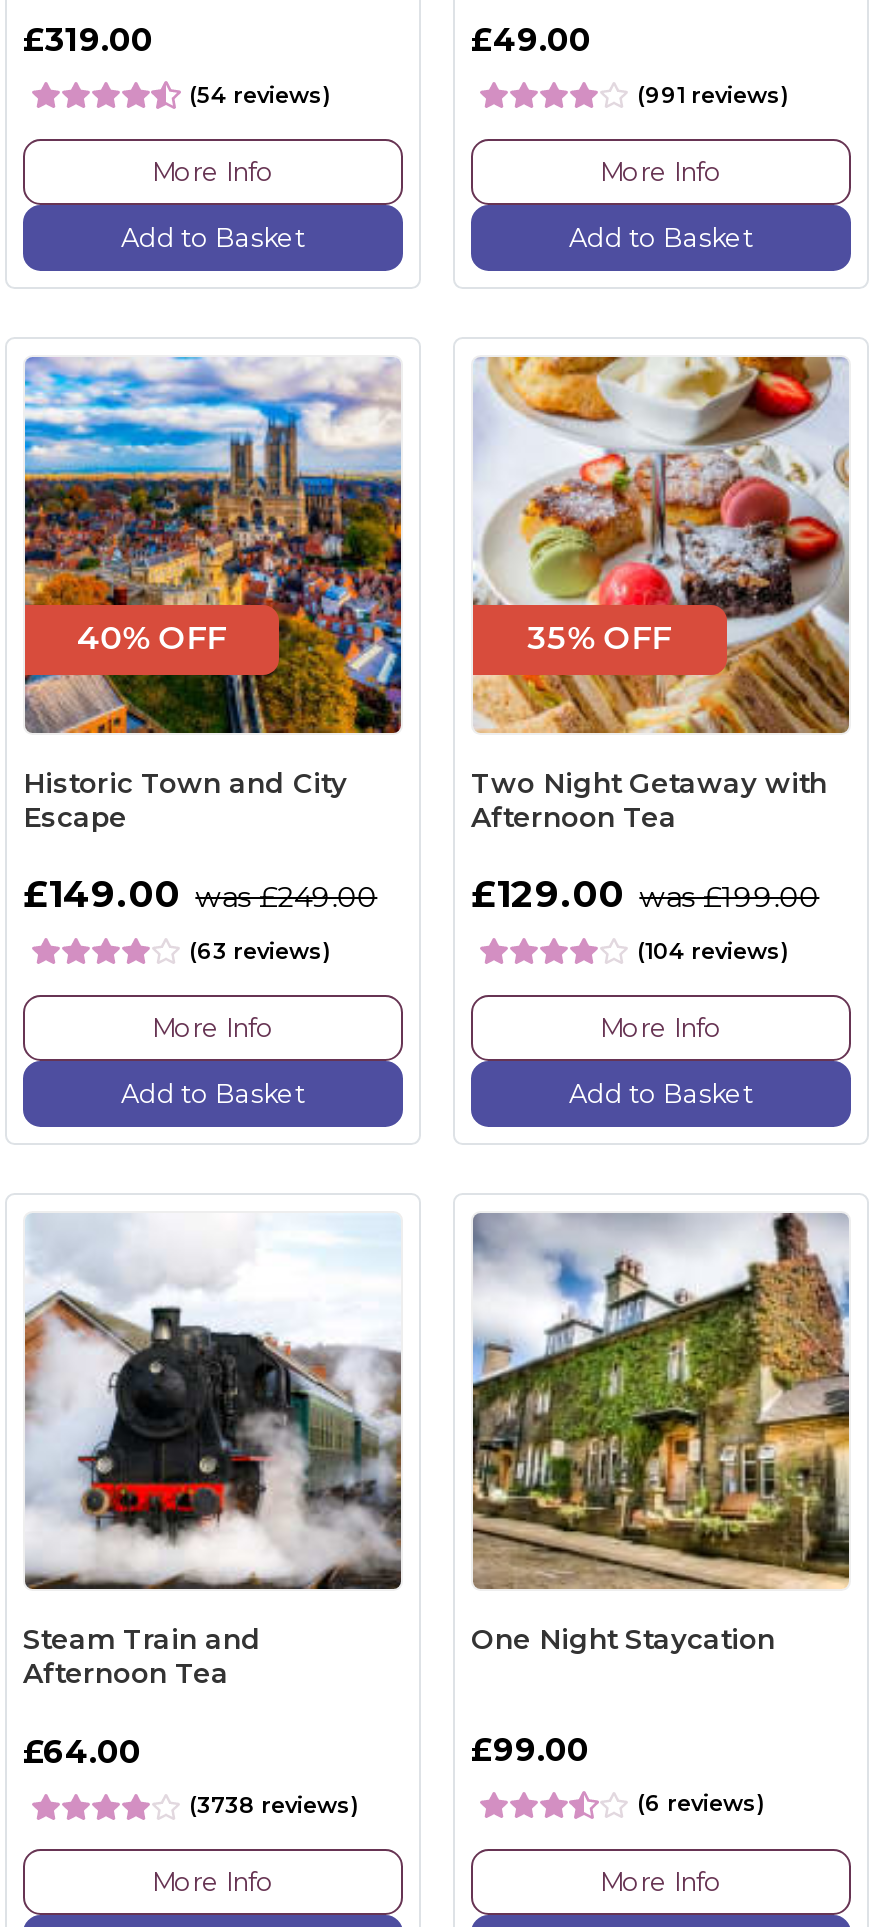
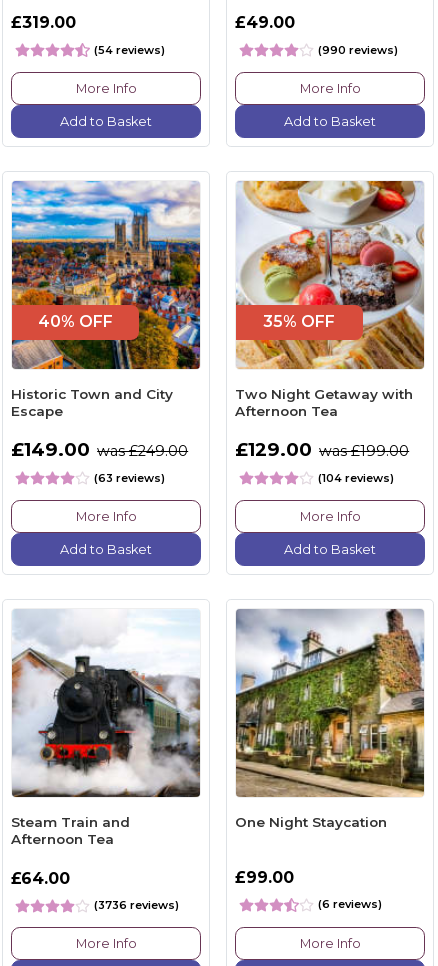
- (991 reviews)
+ (990 reviews)

- (3738 reviews)
+ (3736 reviews)
